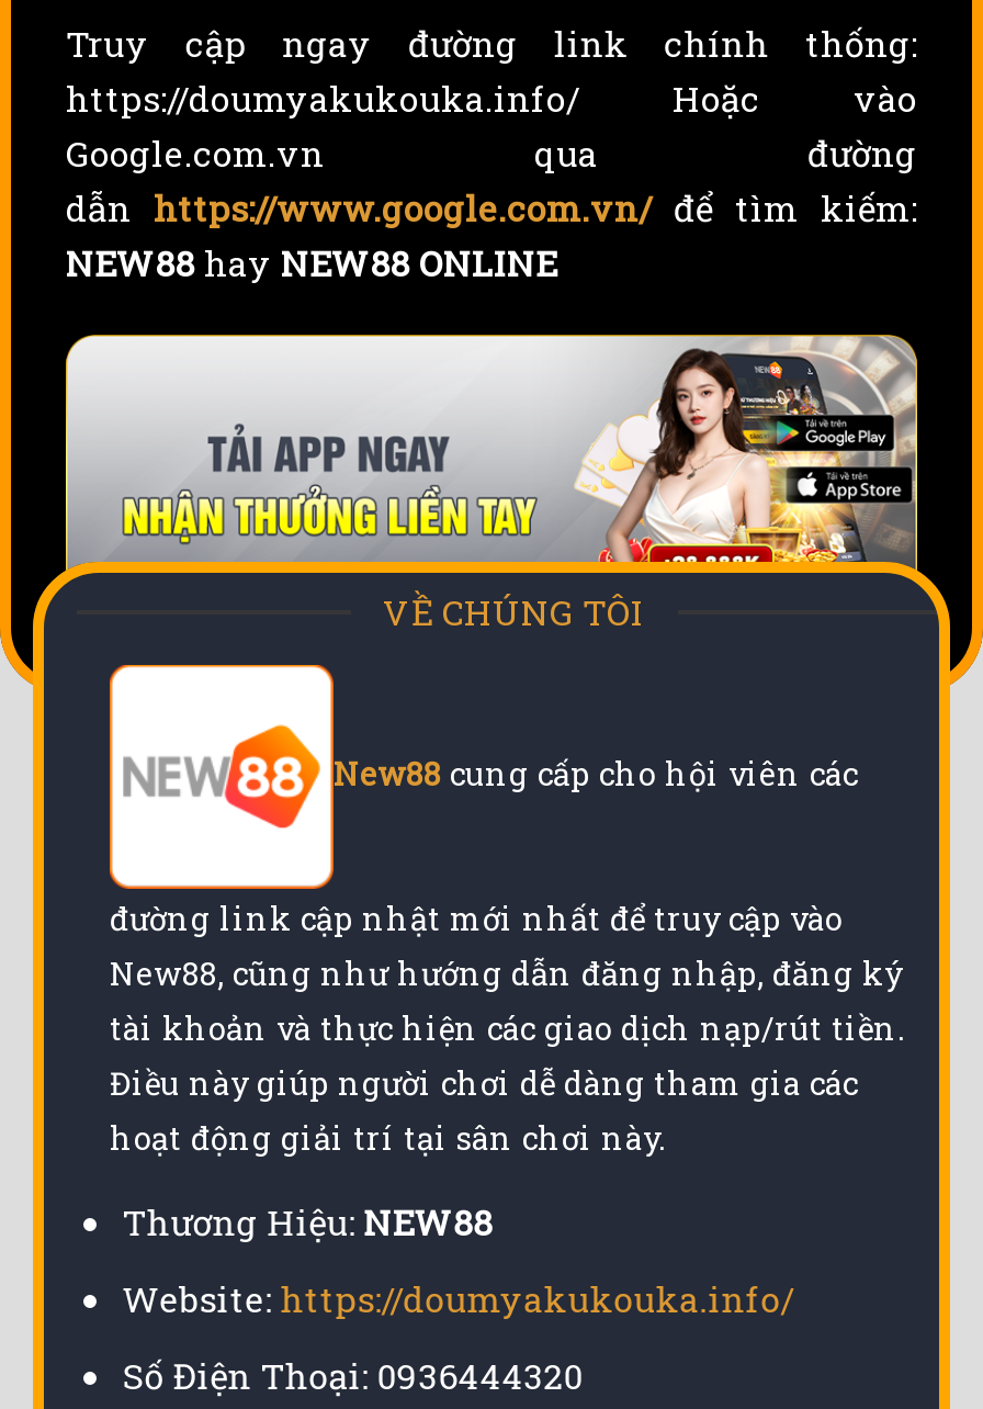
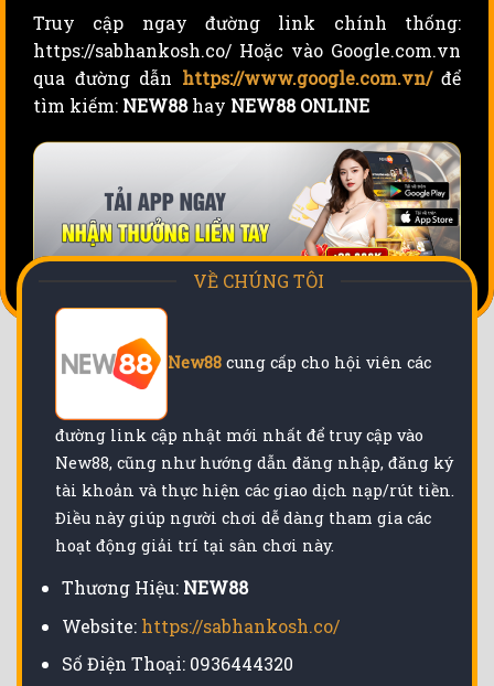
- https://doumyakukouka.info/ Hoặc vào
- Google.com.vn qua đường
- dẫn https://www.google.com.vn/ để tìm kiếm:
- NEW88 hay NEW88 ONLINE
+ https://sabhankosh.co/ Hoặc vào Google.com.vn
+ qua đường dẫn https://www.google.com.vn/ để
+ tìm kiếm: NEW88 hay NEW88 ONLINE

- Website: https://doumyakukouka.info/
+ Website: https://sabhankosh.co/
